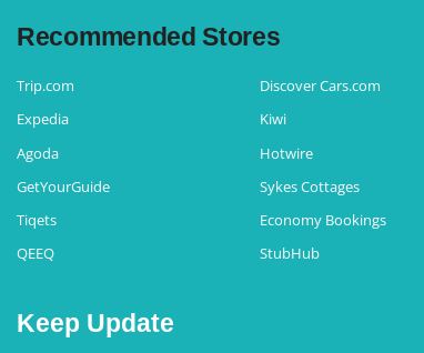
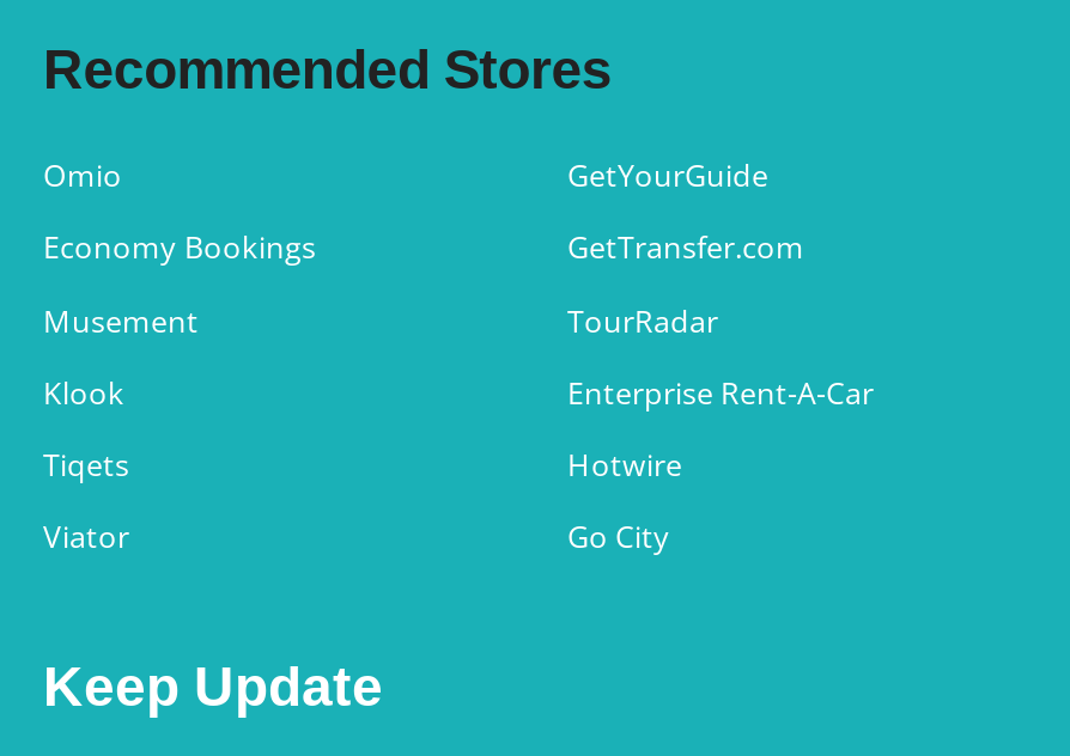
- Trip.com
- Discover Cars.com
- Expedia
- Kiwi
- Agoda
+ Omio
+ GetTransfer.com
+ Musement
+ TourRadar
+ Klook
+ Enterprise Rent-A-Car

moved down: Hotwire

moved up: GetYourGuide

- Sykes Cottages
- QEEQ
- StubHub
+ Viator
+ Go City

moved up: Tiqets | Economy Bookings
